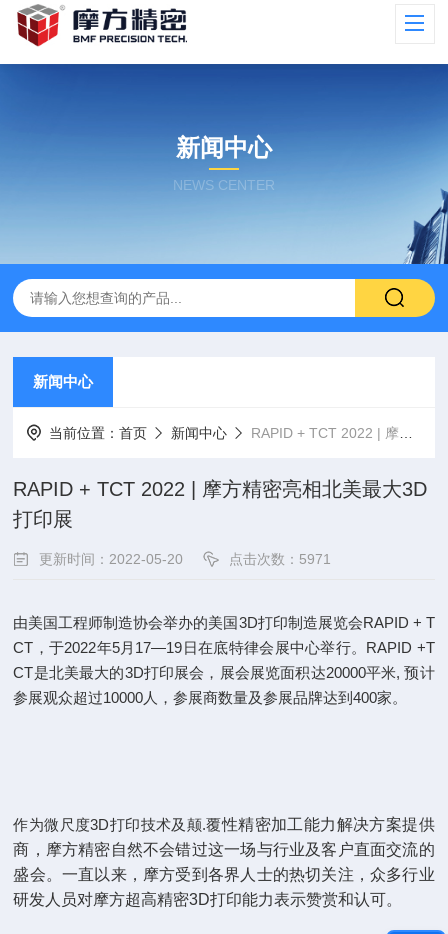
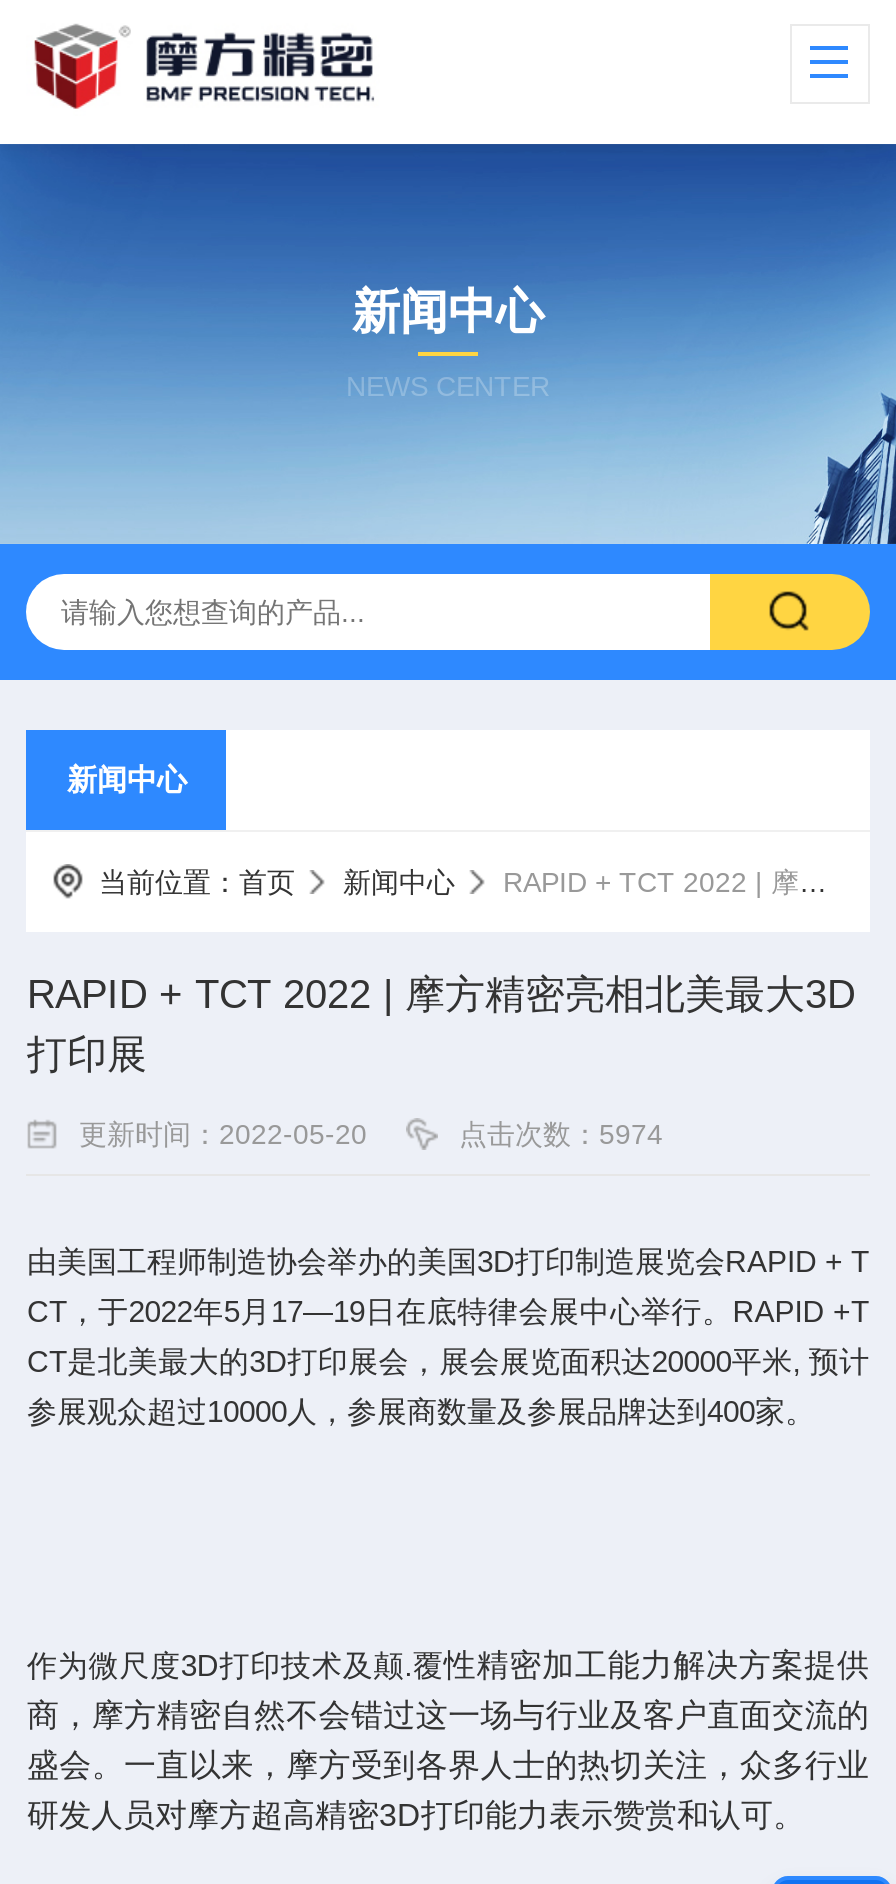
- 点击次数：5971
+ 点击次数：5974
